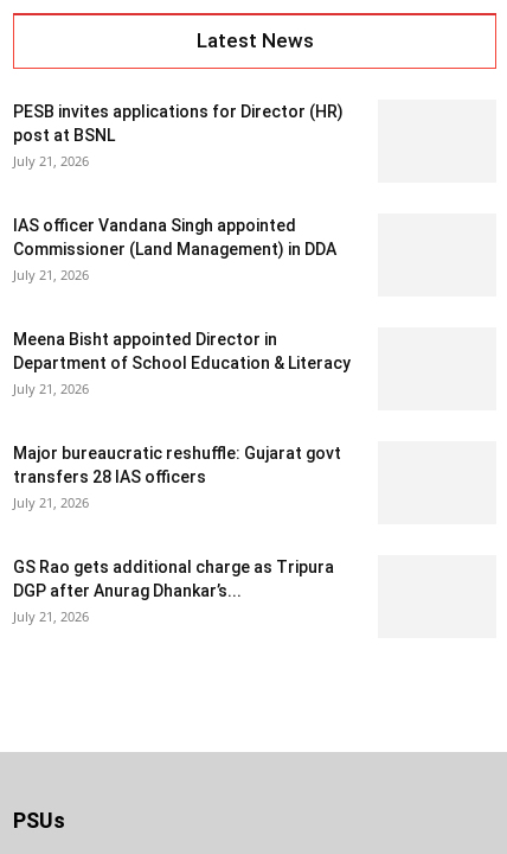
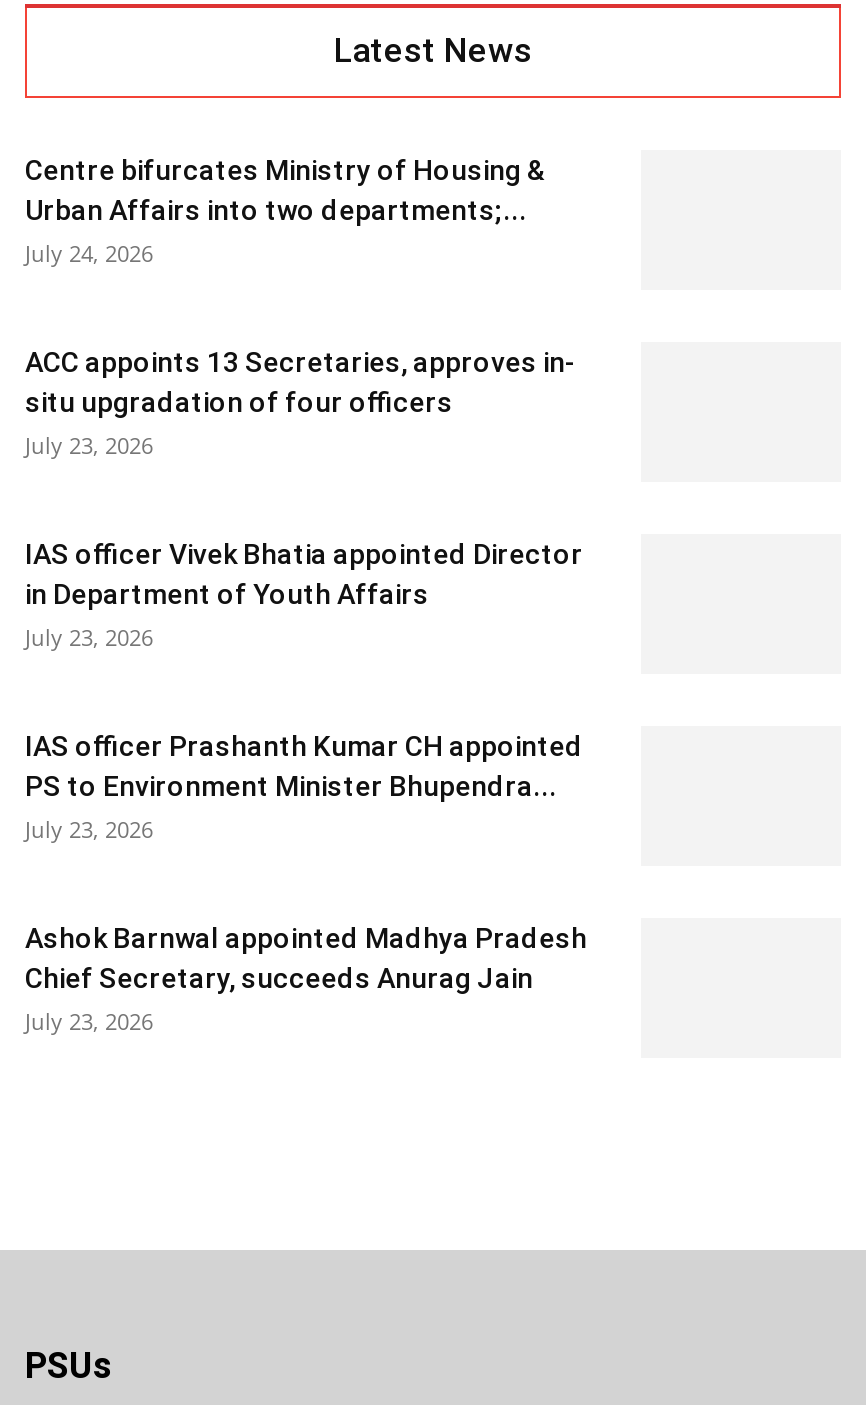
- PESB invites applications for Director (HR)
- post at BSNL
- July 21, 2026
+ Centre bifurcates Ministry of Housing &
+ Urban Affairs into two departments;...
+ July 24, 2026

- IAS officer Vandana Singh appointed
- Commissioner (Land Management) in DDA
- July 21, 2026
+ ACC appoints 13 Secretaries, approves in-
+ situ upgradation of four officers
+ July 23, 2026

- Meena Bisht appointed Director in
- Department of School Education & Literacy
- July 21, 2026
+ IAS officer Vivek Bhatia appointed Director
+ in Department of Youth Affairs
+ July 23, 2026

- Major bureaucratic reshuffle: Gujarat govt
- transfers 28 IAS officers
- July 21, 2026
+ IAS officer Prashanth Kumar CH appointed
+ PS to Environment Minister Bhupendra...
+ July 23, 2026

- GS Rao gets additional charge as Tripura
- DGP after Anurag Dhankar’s...
- July 21, 2026
+ Ashok Barnwal appointed Madhya Pradesh
+ Chief Secretary, succeeds Anurag Jain
+ July 23, 2026
